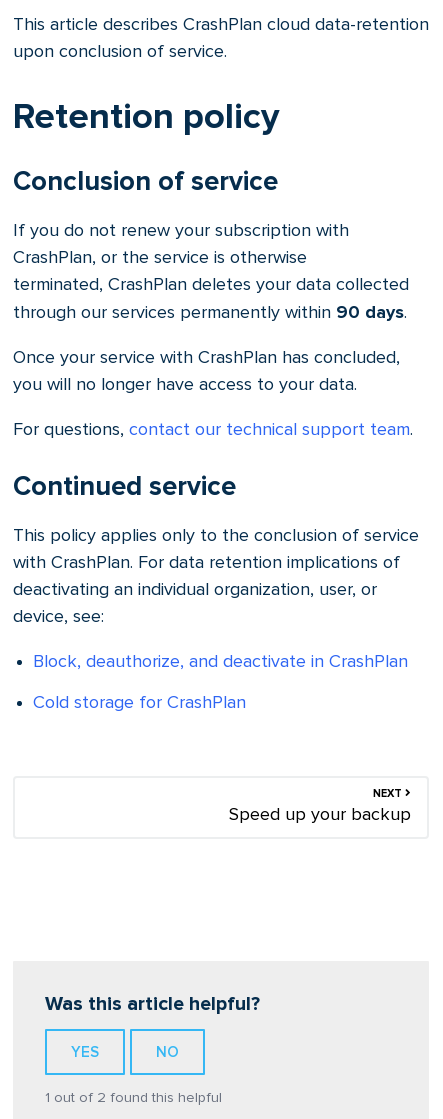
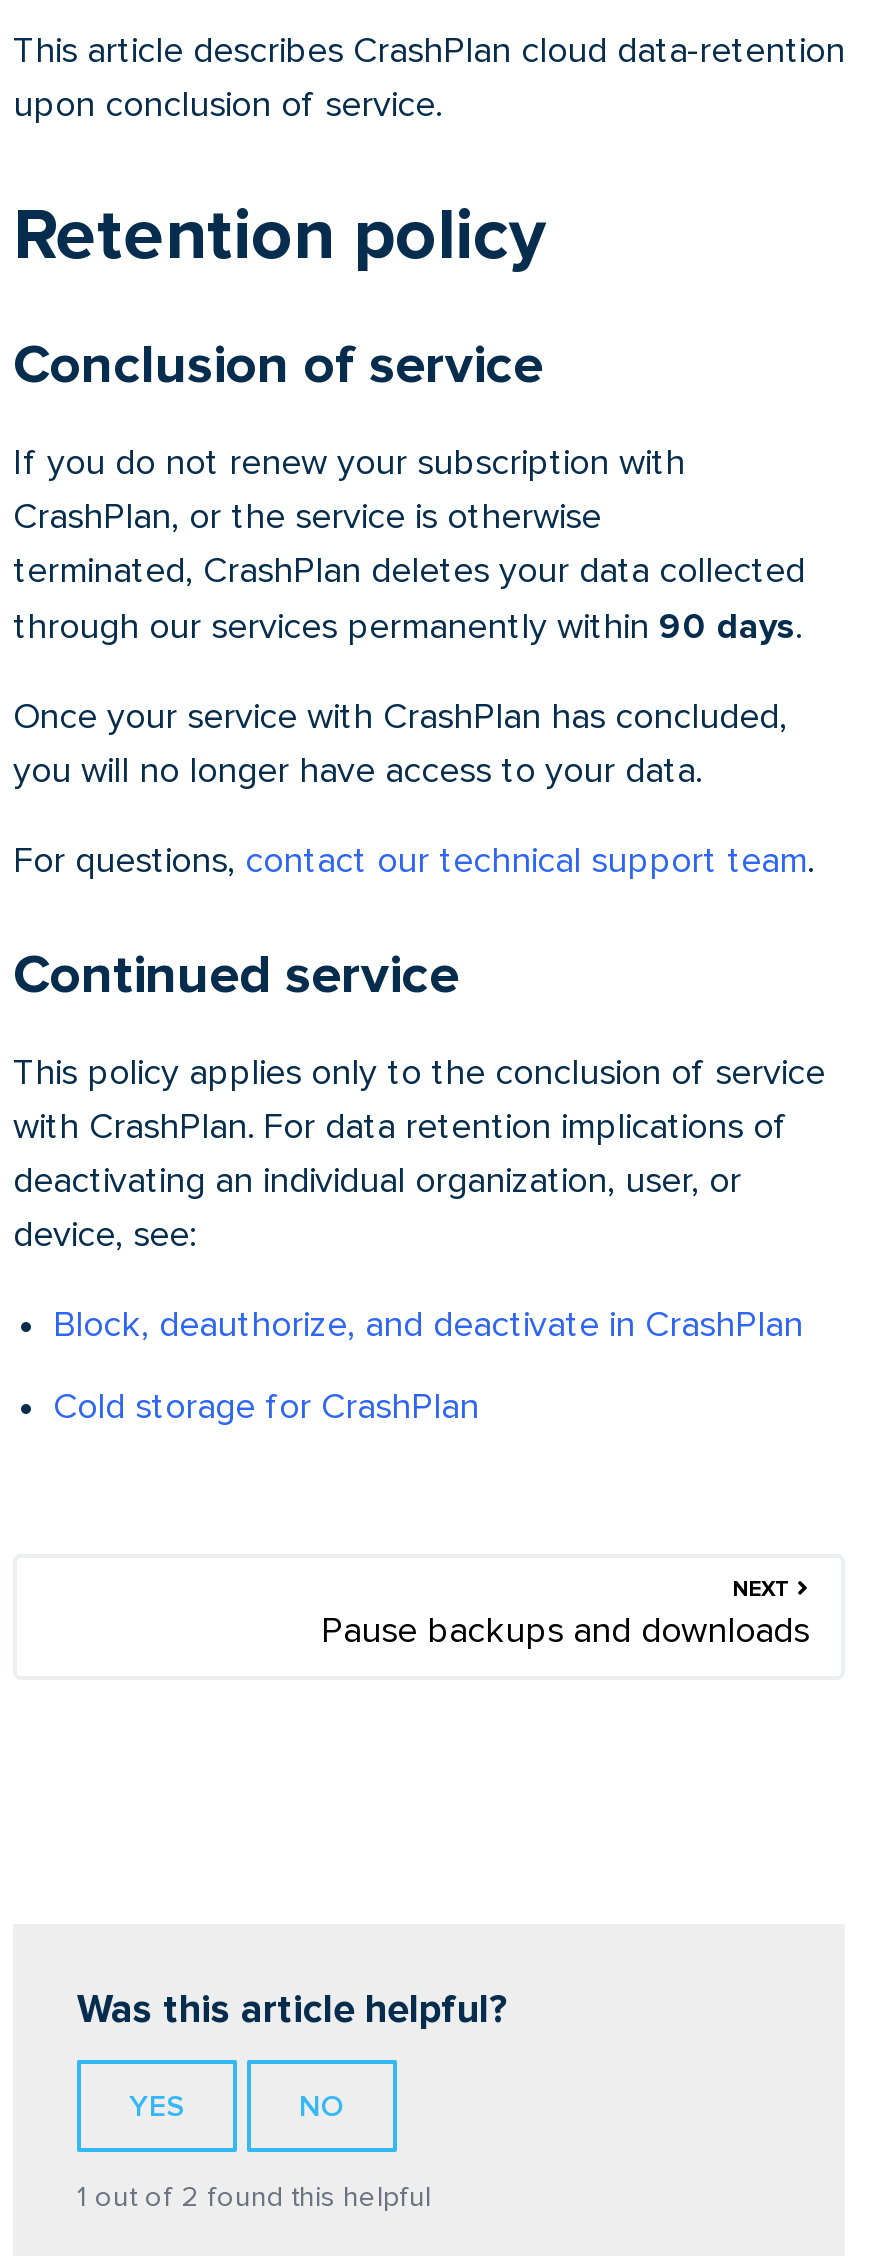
- Speed up your backup
+ Pause backups and downloads
